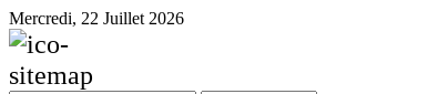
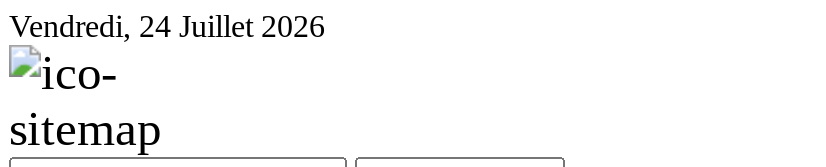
- Mercredi, 22 Juillet 2026
+ Vendredi, 24 Juillet 2026
